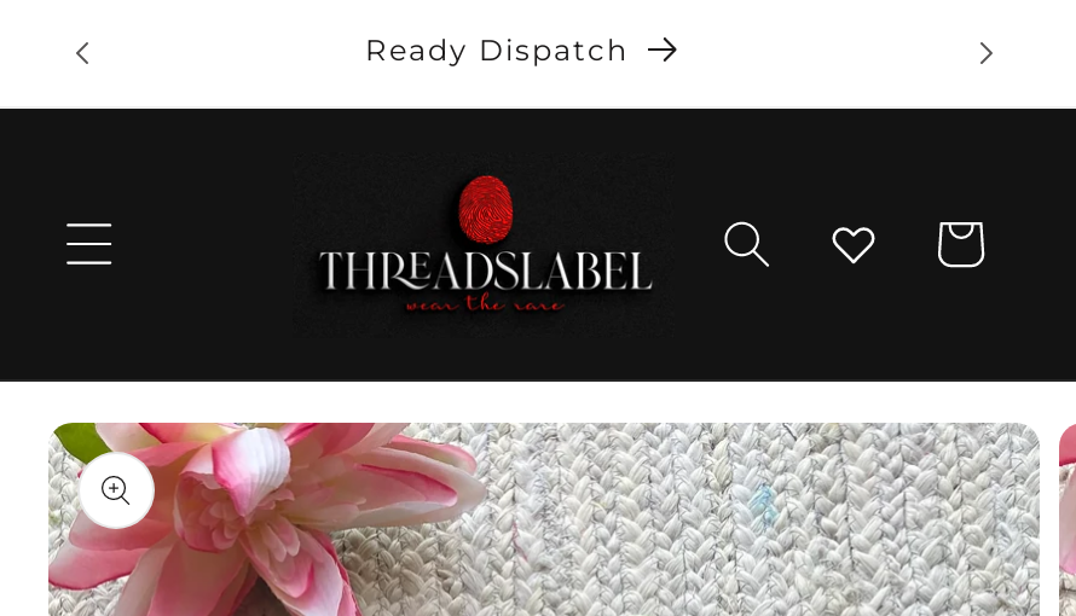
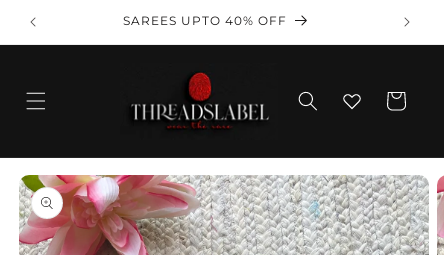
+ SAREES UPTO 40% OFF
